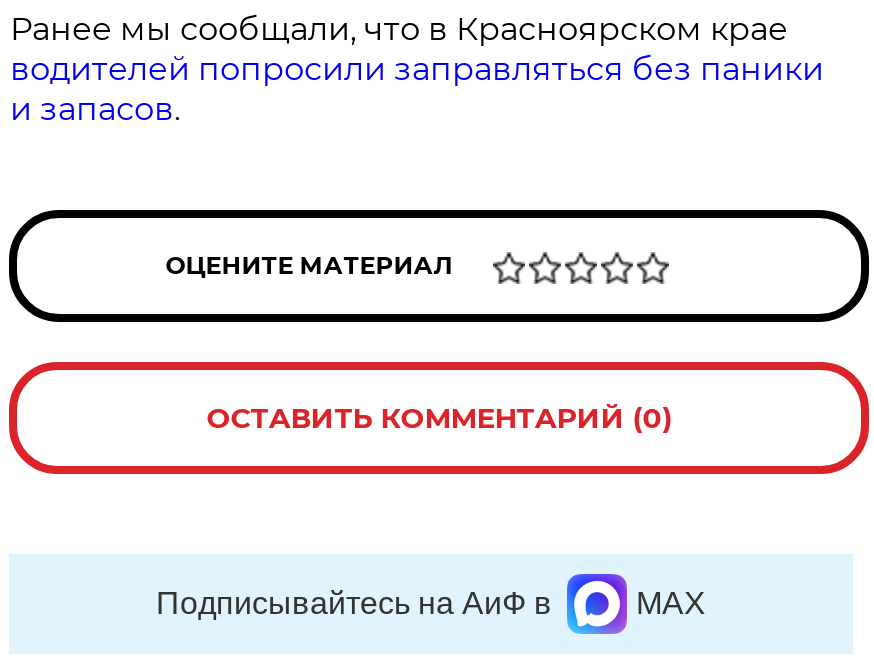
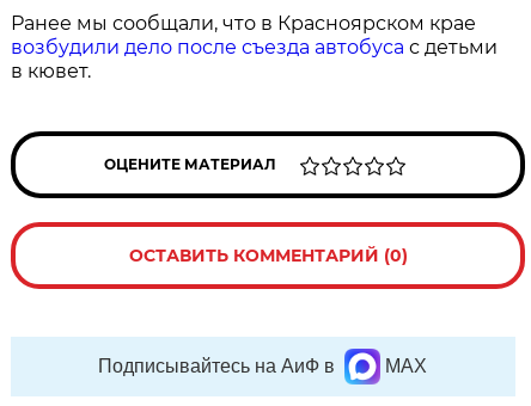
- водителей попросили заправляться без паники
- и запасов.
+ возбудили дело после съезда автобуса с детьми
+ в кювет.
